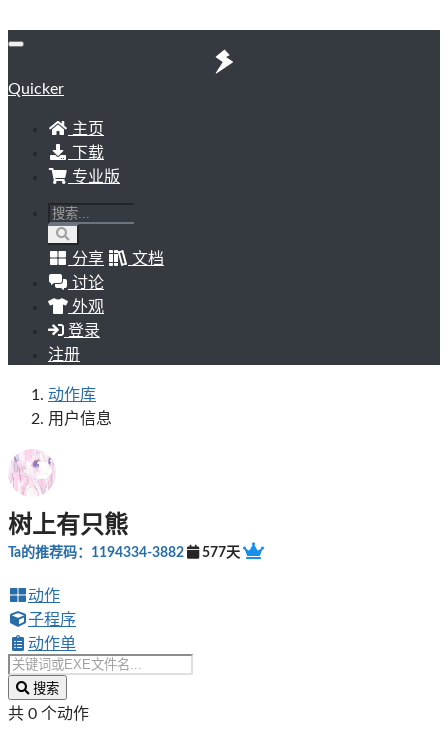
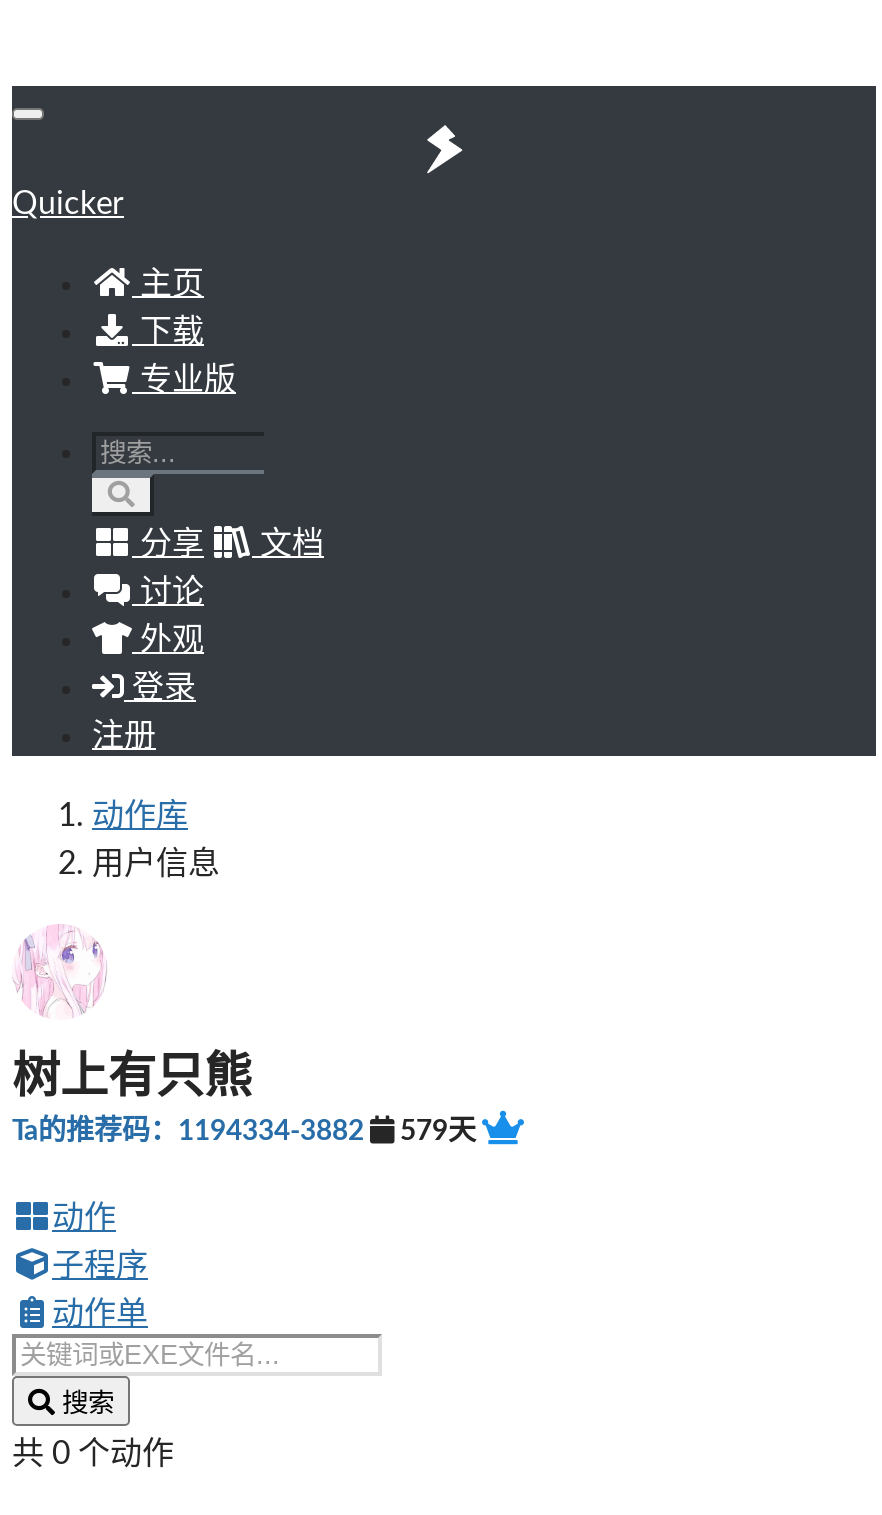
- Ta的推荐码：1194334-3882 577天
+ Ta的推荐码：1194334-3882 579天
